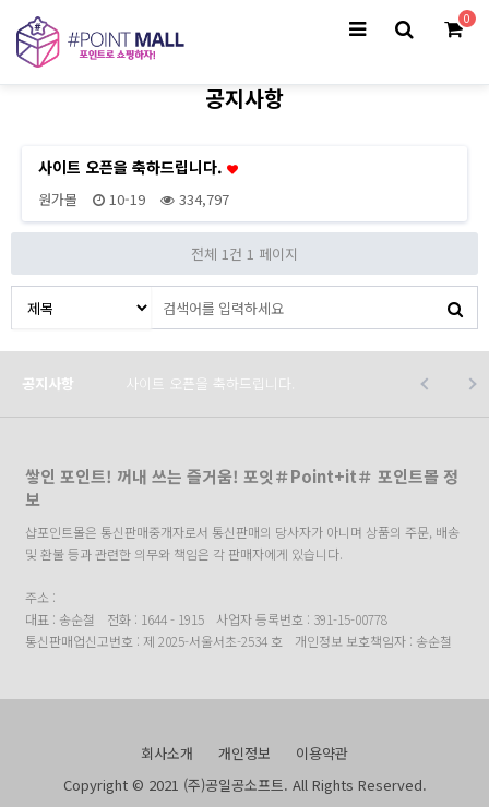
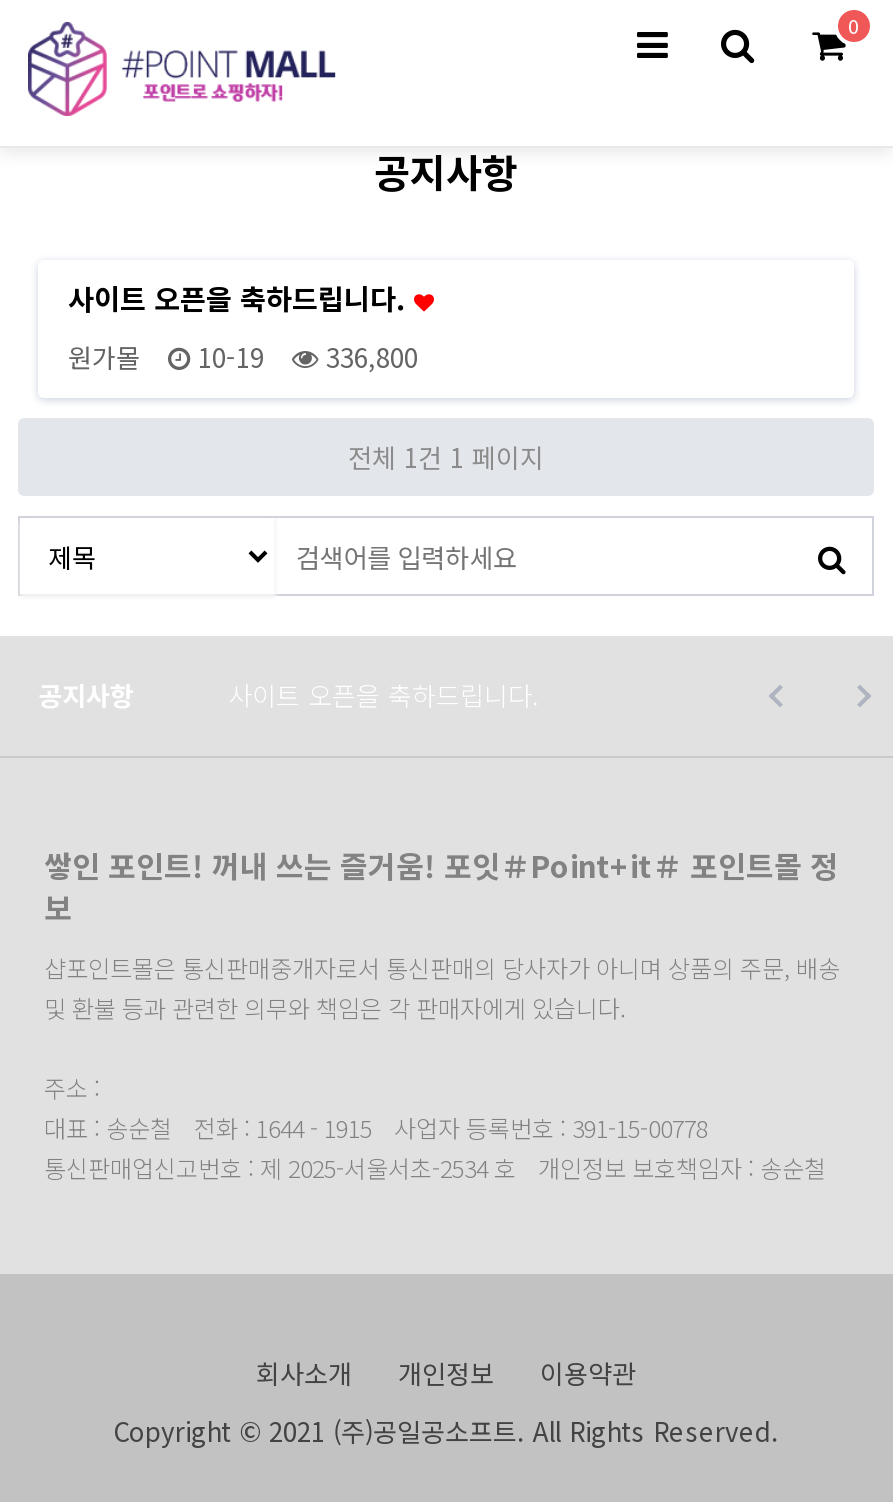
- 원가몰 10-19 334,797
+ 원가몰 10-19 336,800
